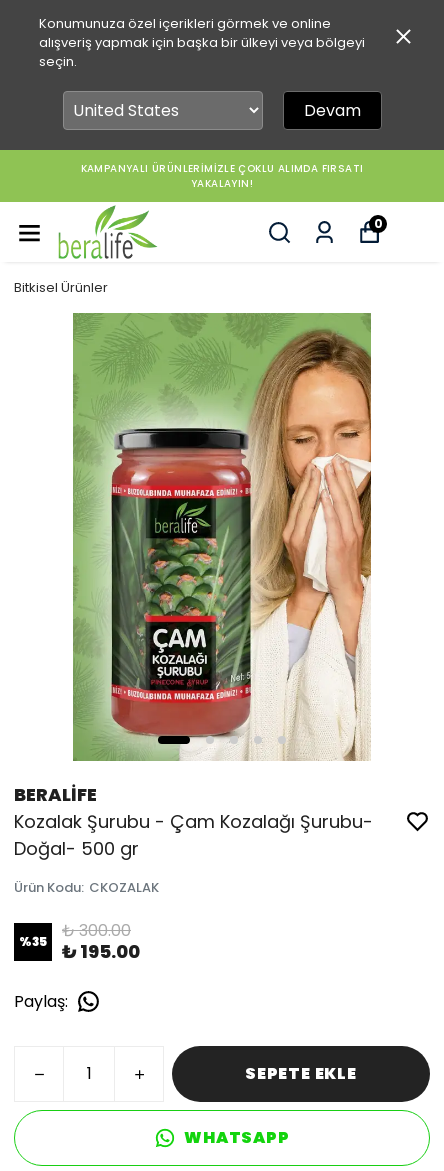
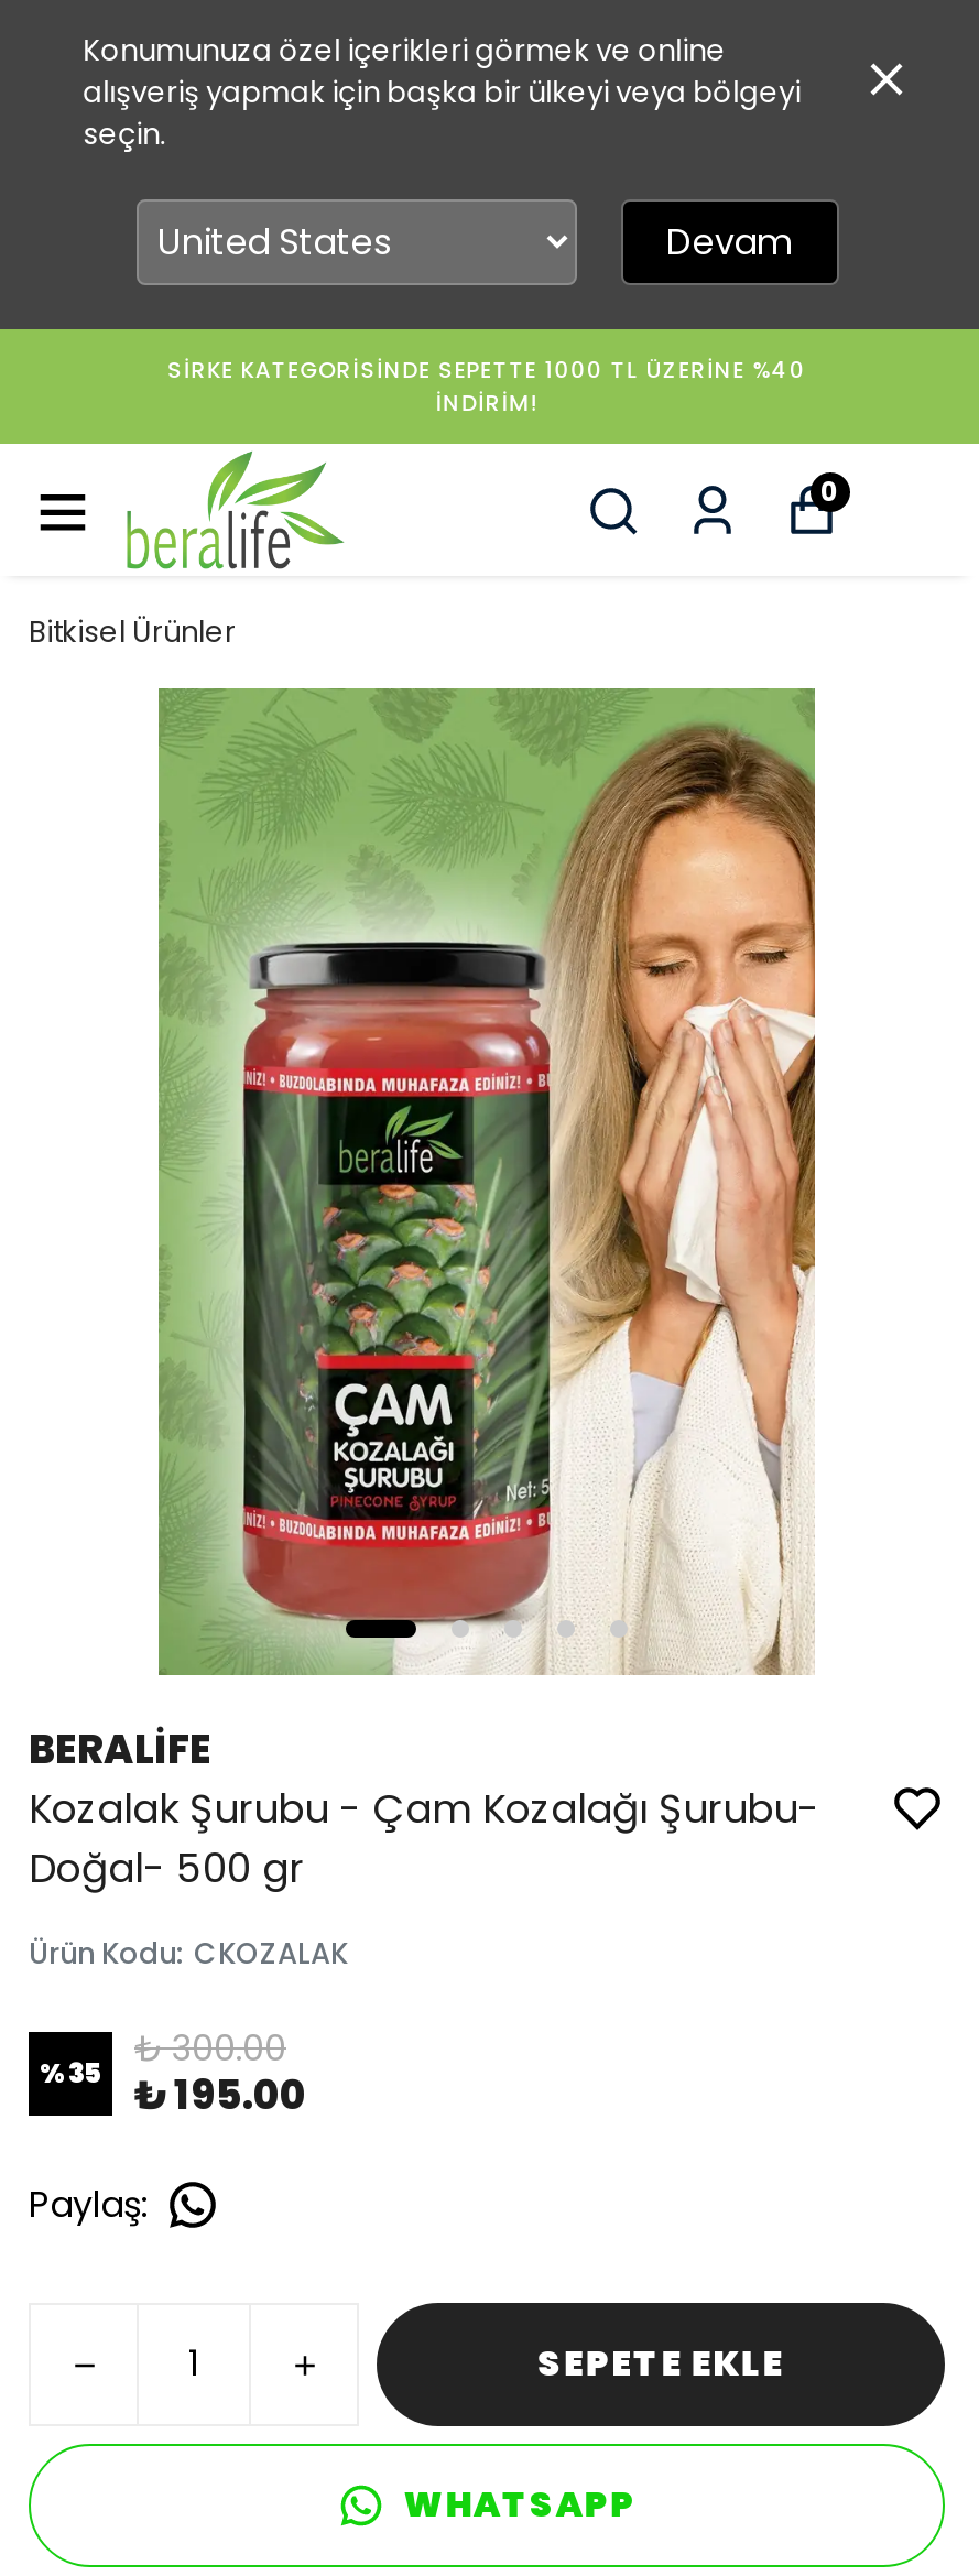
- KAMPANYALI ÜRÜNLERİMİZLE ÇOKLU ALIMDA FIRSATI
- YAKALAYIN!
+ SİRKE KATEGORİSİNDE SEPETTE 1000 TL ÜZERİNE %40
+ İNDİRİM!
